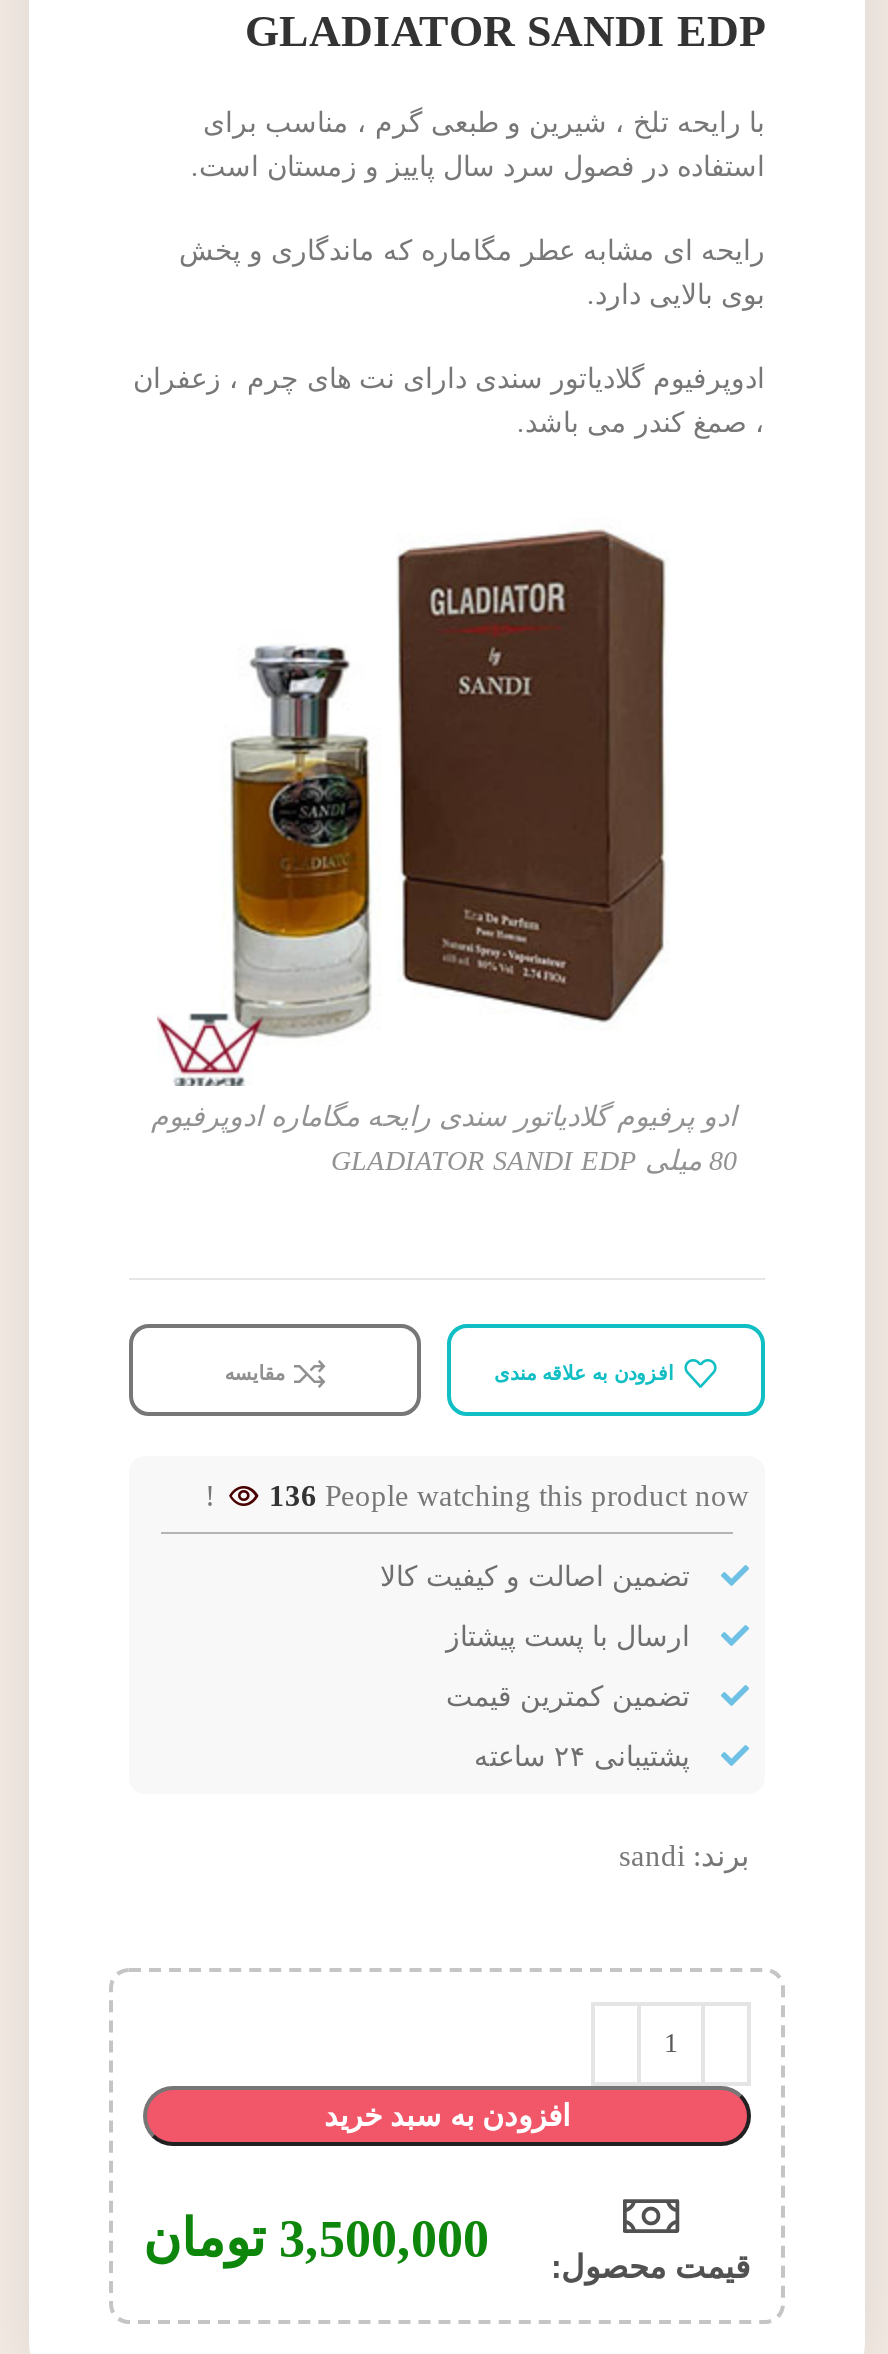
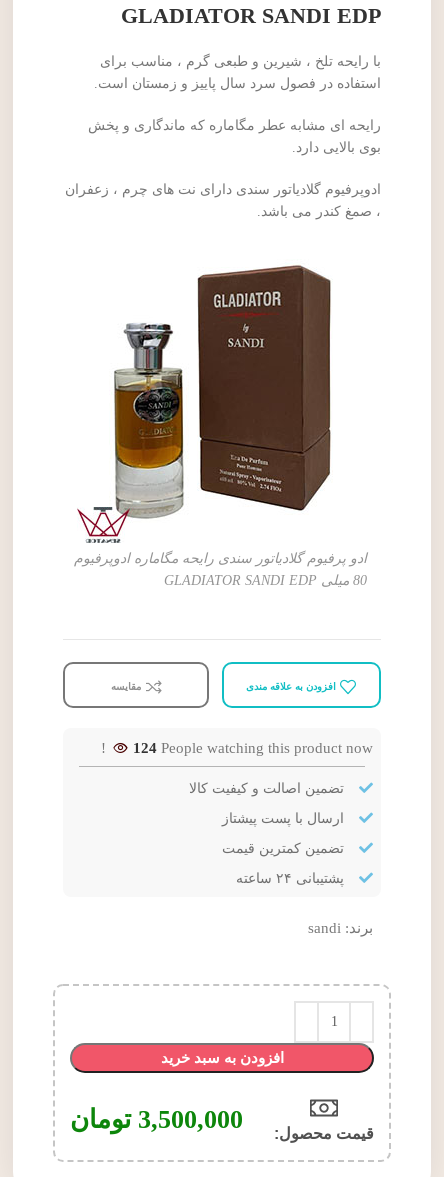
- 136 People watching this product now!
+ 124 People watching this product now!
